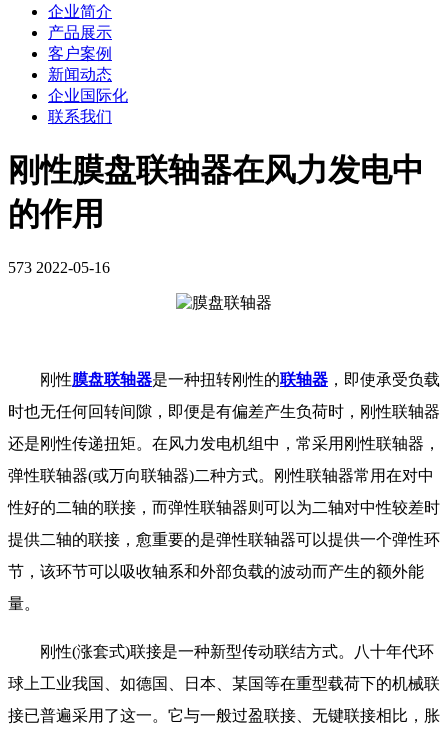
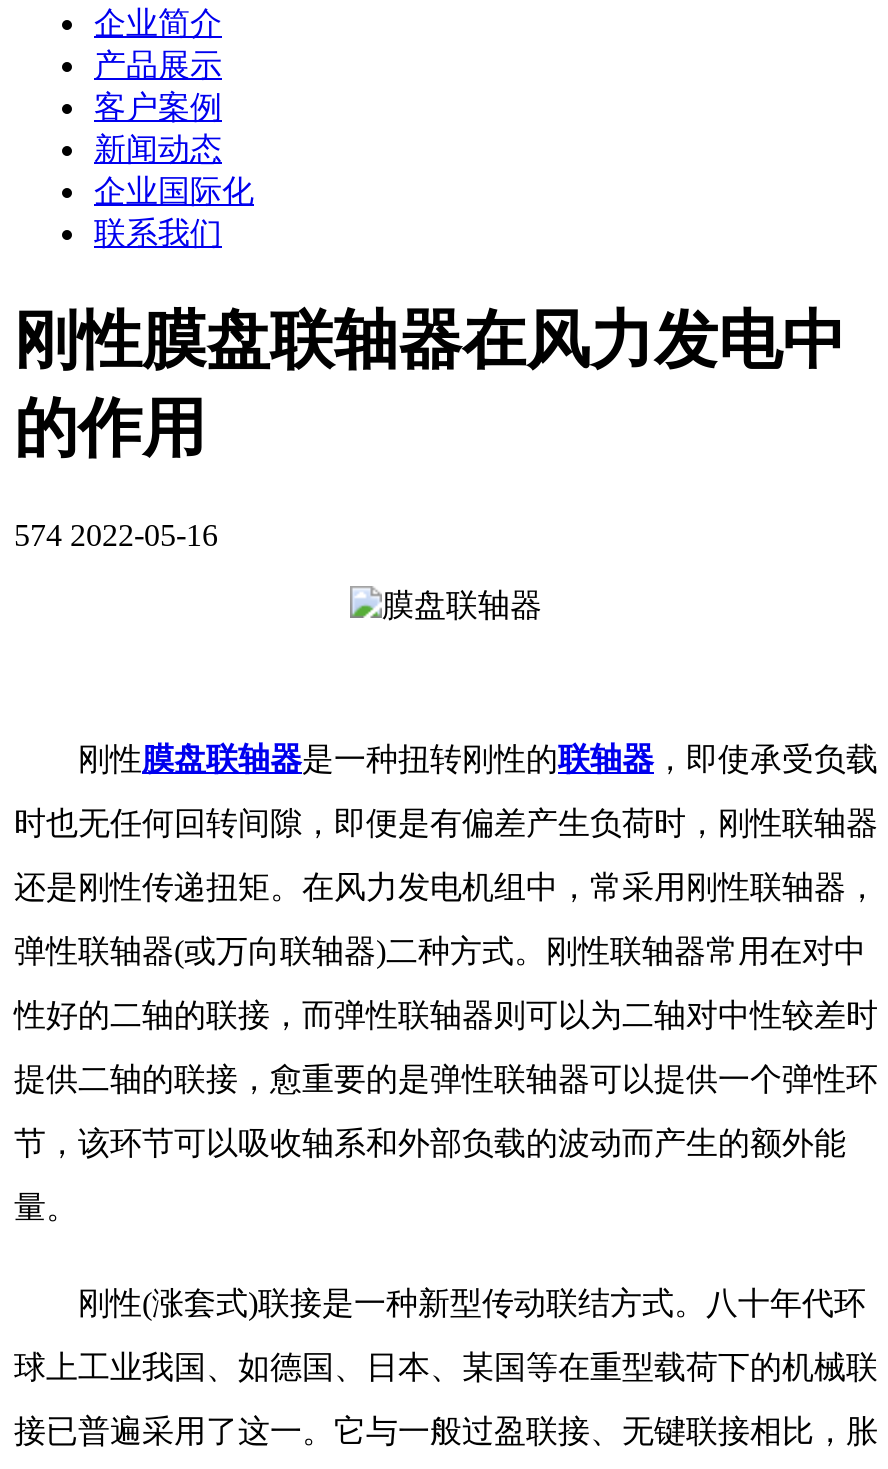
- 573 2022-05-16
+ 574 2022-05-16
